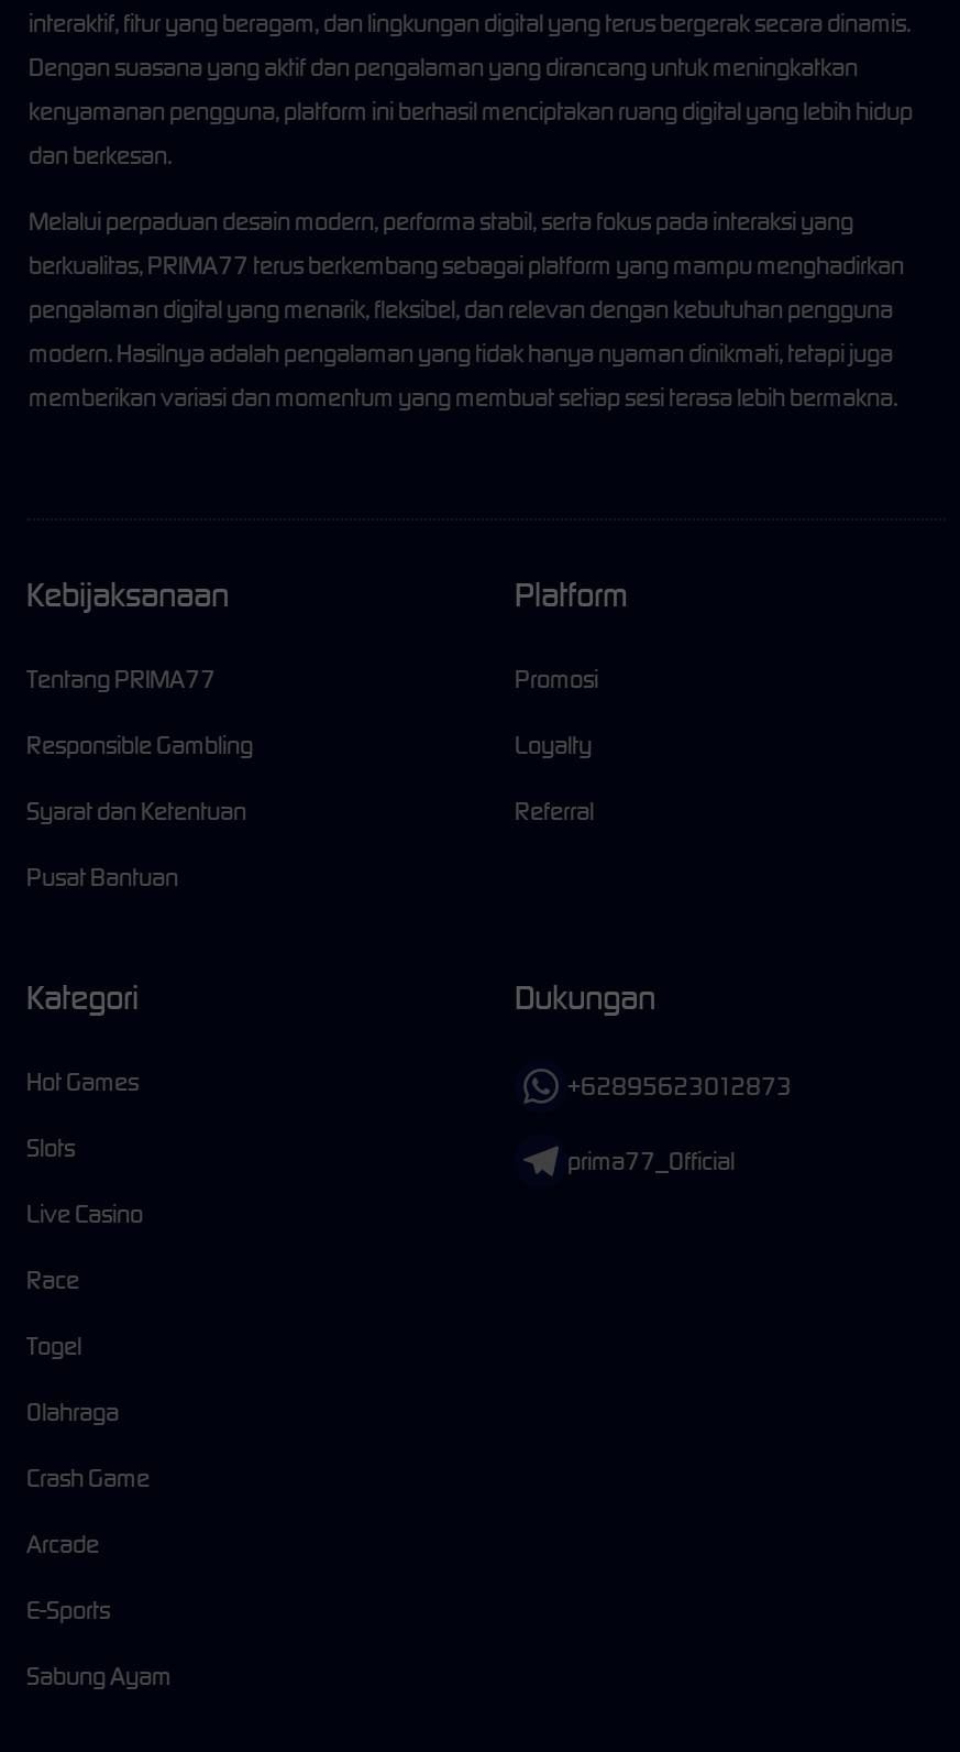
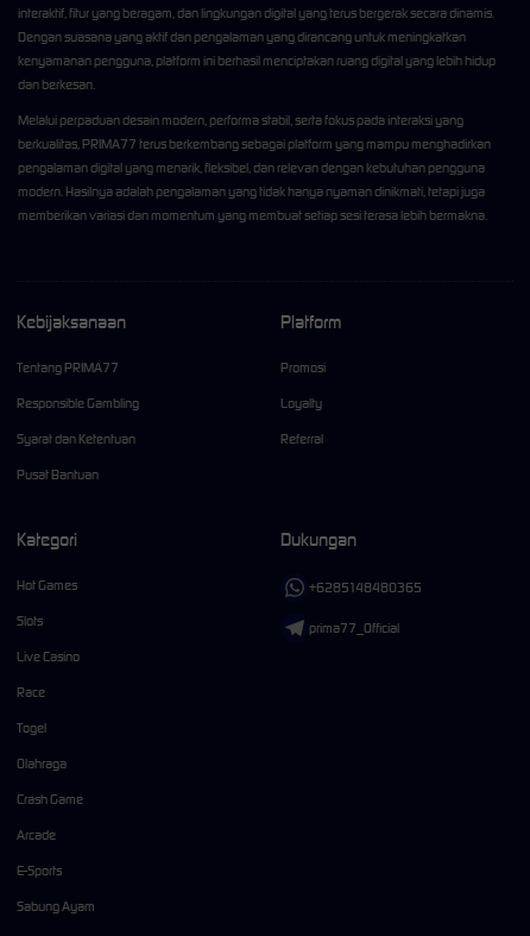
- +62895623012873
+ +6285148480365
